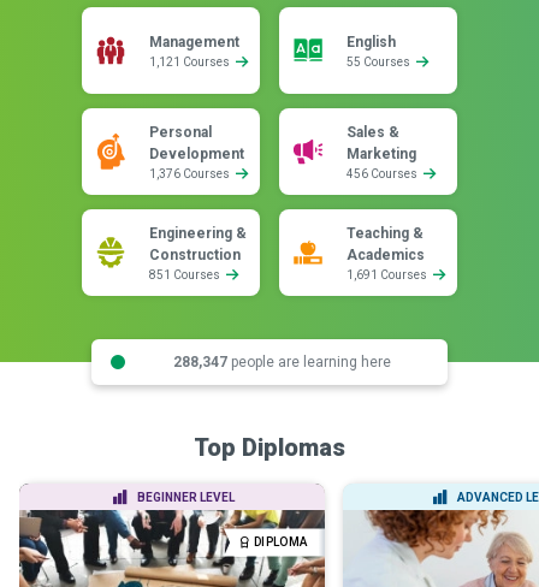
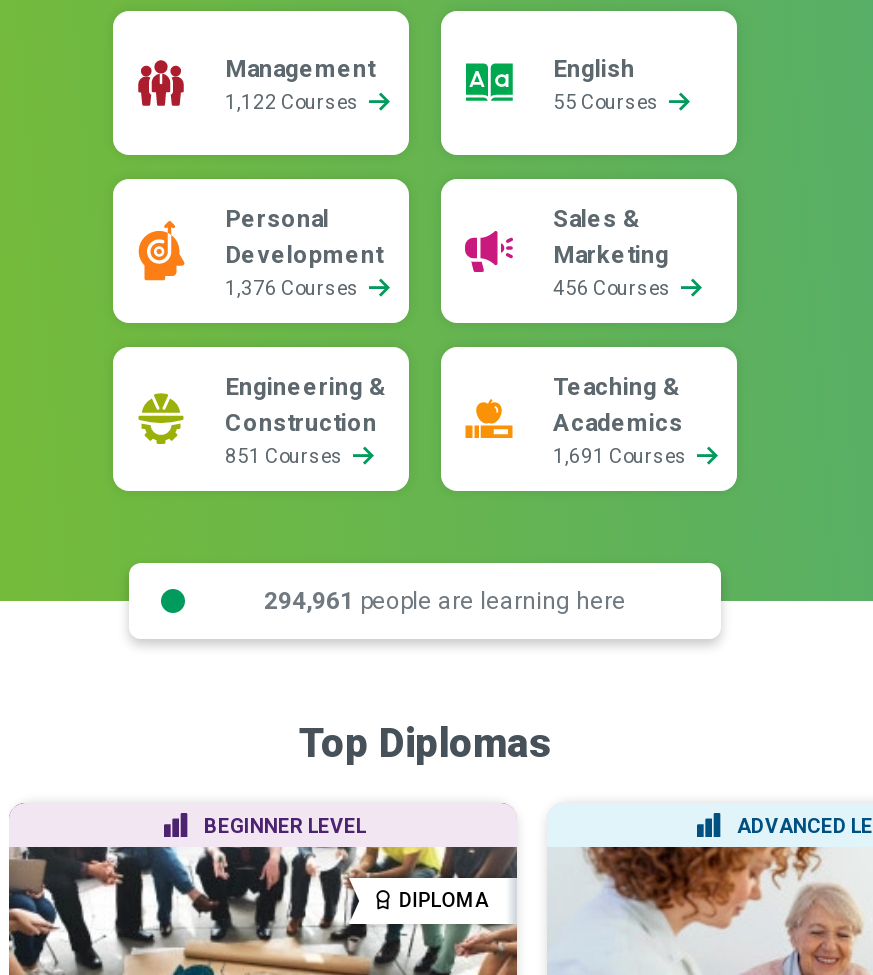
- 1,121 Courses
+ 1,122 Courses

- 288,347 people are learning here
+ 294,961 people are learning here
